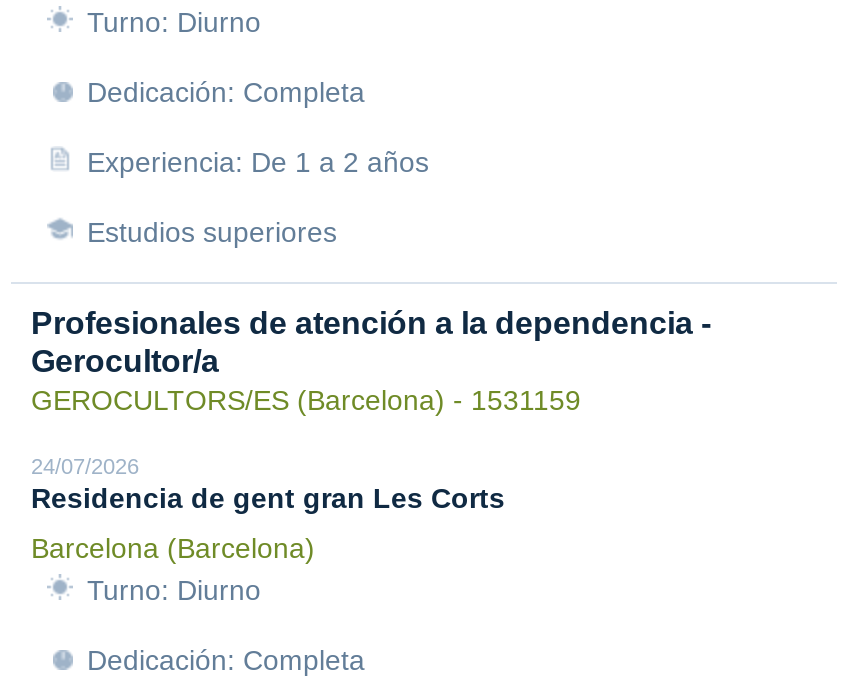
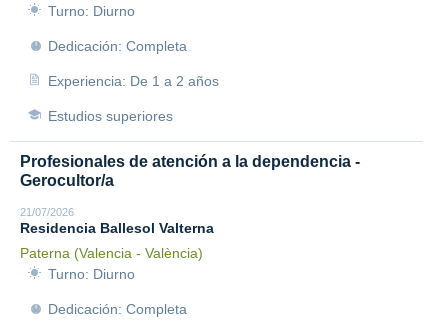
- GEROCULTORS/ES (Barcelona) - 1531159
- 24/07/2026
- Residencia de gent gran Les Corts
- Barcelona (Barcelona)
+ 21/07/2026
+ Residencia Ballesol Valterna
+ Paterna (Valencia - València)
